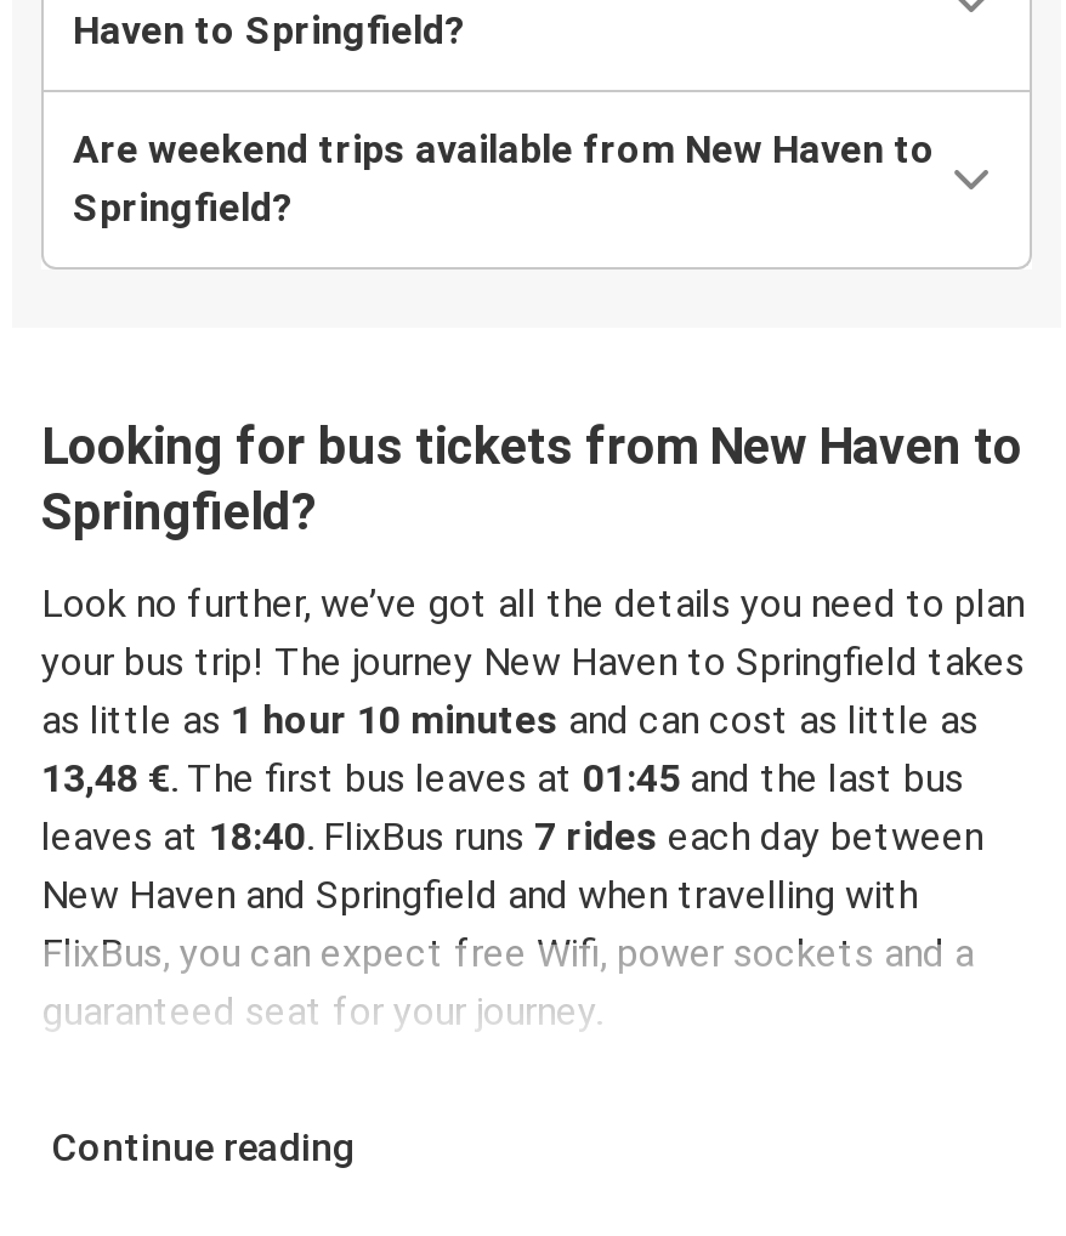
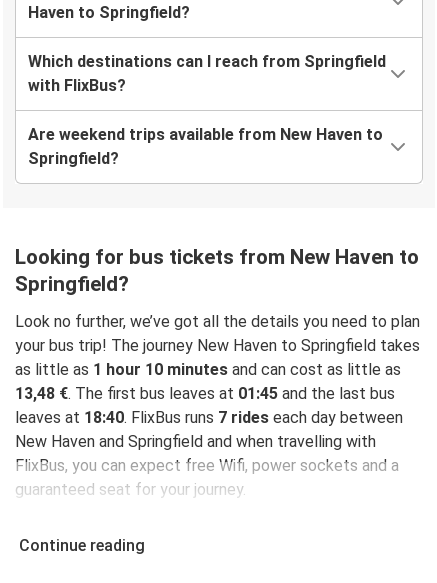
+ Which destinations can I reach from Springfield
+ with FlixBus?
